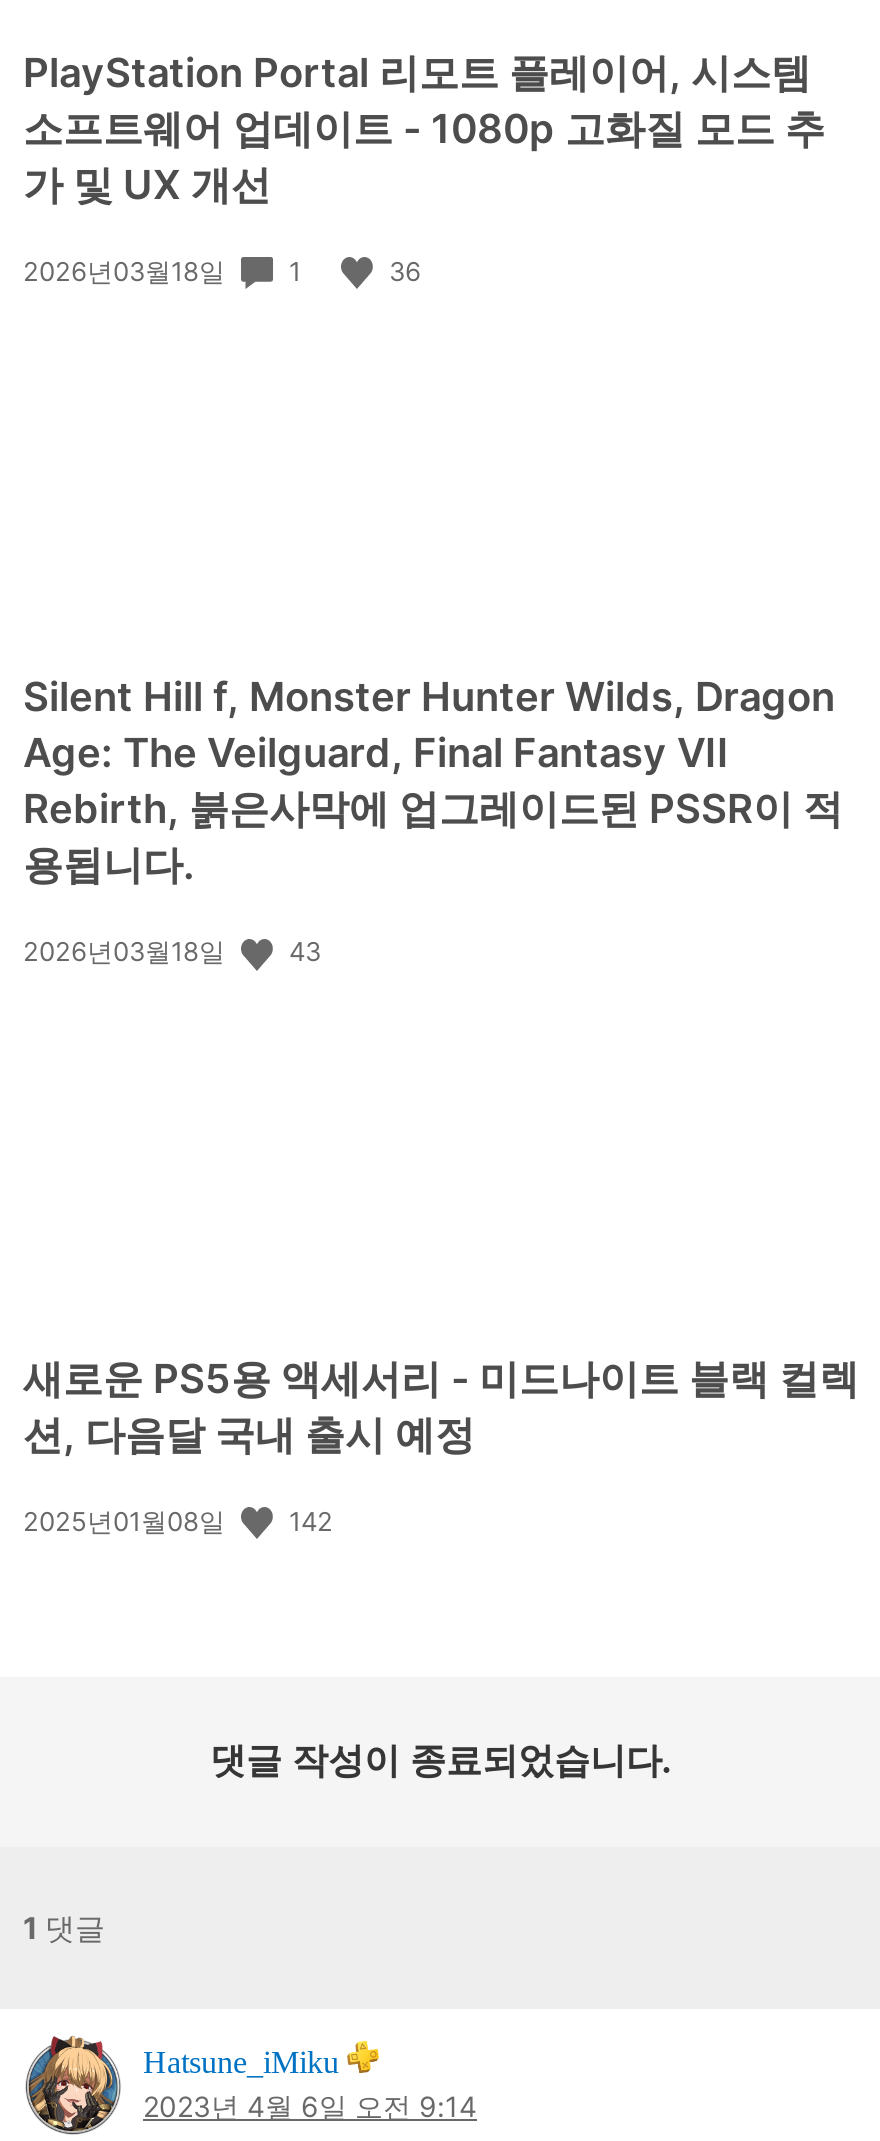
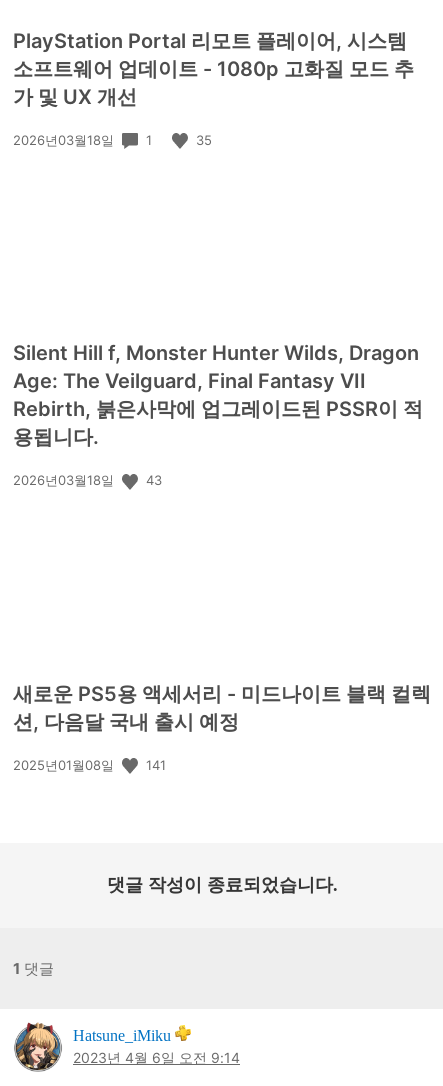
- 36
+ 35

- 142
+ 141
